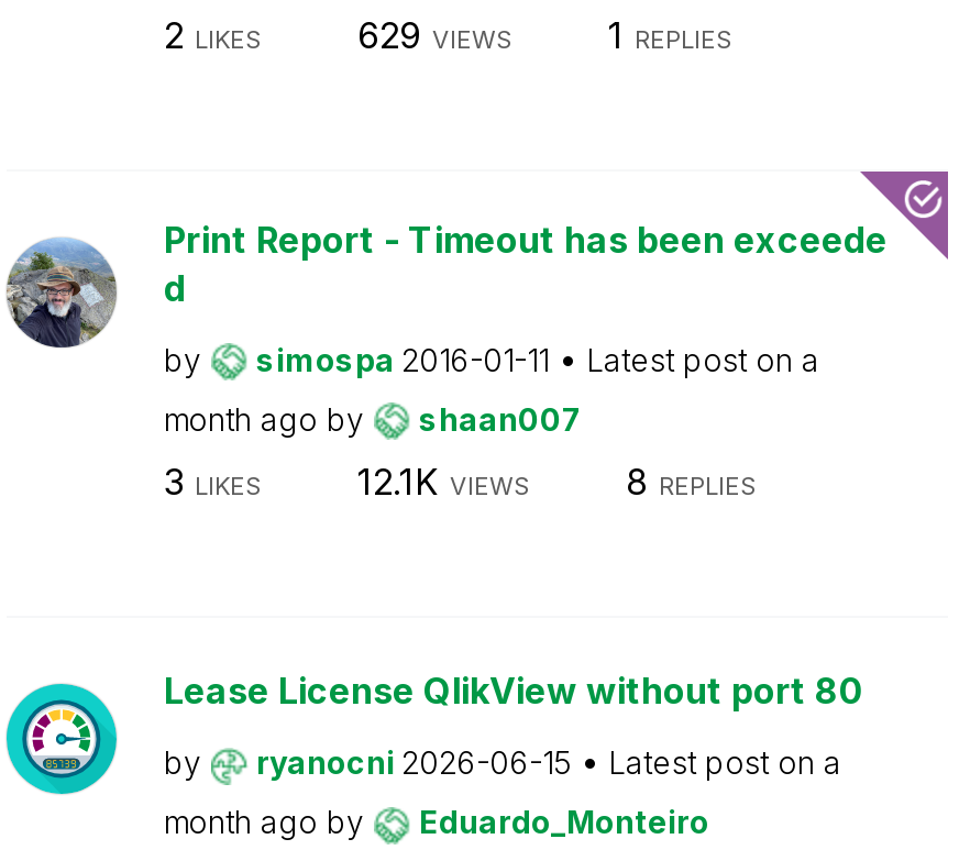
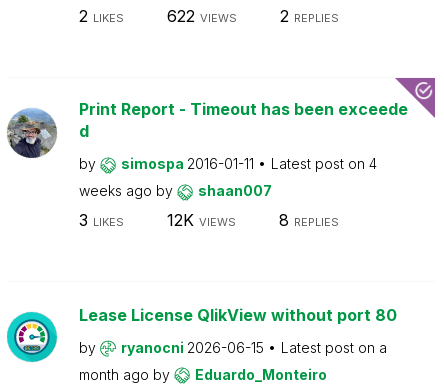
- 629 VIEWS
+ 622 VIEWS

- 1 REPLIES
+ 2 REPLIES

- Latest post on a
+ Latest post on 4

- month ago by
+ weeks ago by

- 3 LIKES 12.1K VIEWS 8 REPLIES
+ 3 LIKES 12K VIEWS 8 REPLIES
